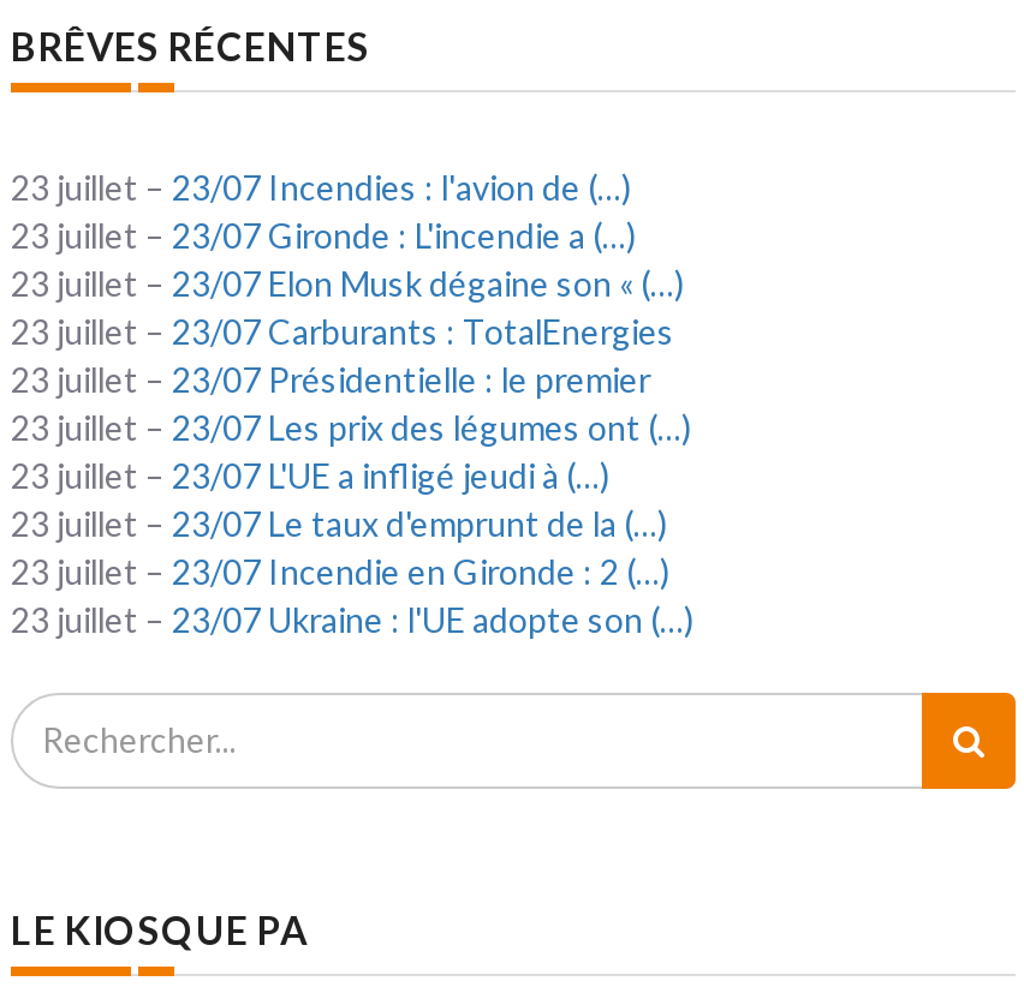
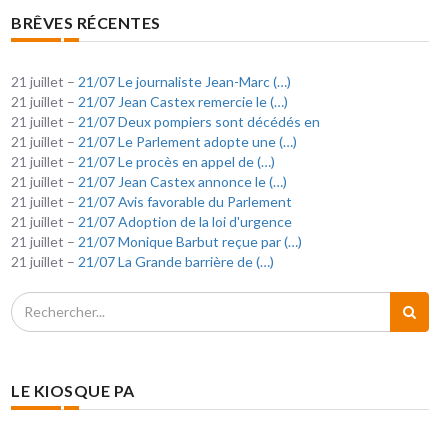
- 23 juillet – 23/07 Incendies : l'avion de (…)
- 23 juillet – 23/07 Gironde : L'incendie a (…)
- 23 juillet – 23/07 Elon Musk dégaine son « (…)
- 23 juillet – 23/07 Carburants : TotalEnergies
- 23 juillet – 23/07 Présidentielle : le premier
- 23 juillet – 23/07 Les prix des légumes ont (…)
- 23 juillet – 23/07 L'UE a infligé jeudi à (…)
- 23 juillet – 23/07 Le taux d'emprunt de la (…)
- 23 juillet – 23/07 Incendie en Gironde : 2 (…)
- 23 juillet – 23/07 Ukraine : l'UE adopte son (…)
+ 21 juillet – 21/07 Le journaliste Jean-Marc (…)
+ 21 juillet – 21/07 Jean Castex remercie le (…)
+ 21 juillet – 21/07 Deux pompiers sont décédés en
+ 21 juillet – 21/07 Le Parlement adopte une (…)
+ 21 juillet – 21/07 Le procès en appel de (…)
+ 21 juillet – 21/07 Jean Castex annonce le (…)
+ 21 juillet – 21/07 Avis favorable du Parlement
+ 21 juillet – 21/07 Adoption de la loi d'urgence
+ 21 juillet – 21/07 Monique Barbut reçue par (…)
+ 21 juillet – 21/07 La Grande barrière de (…)
